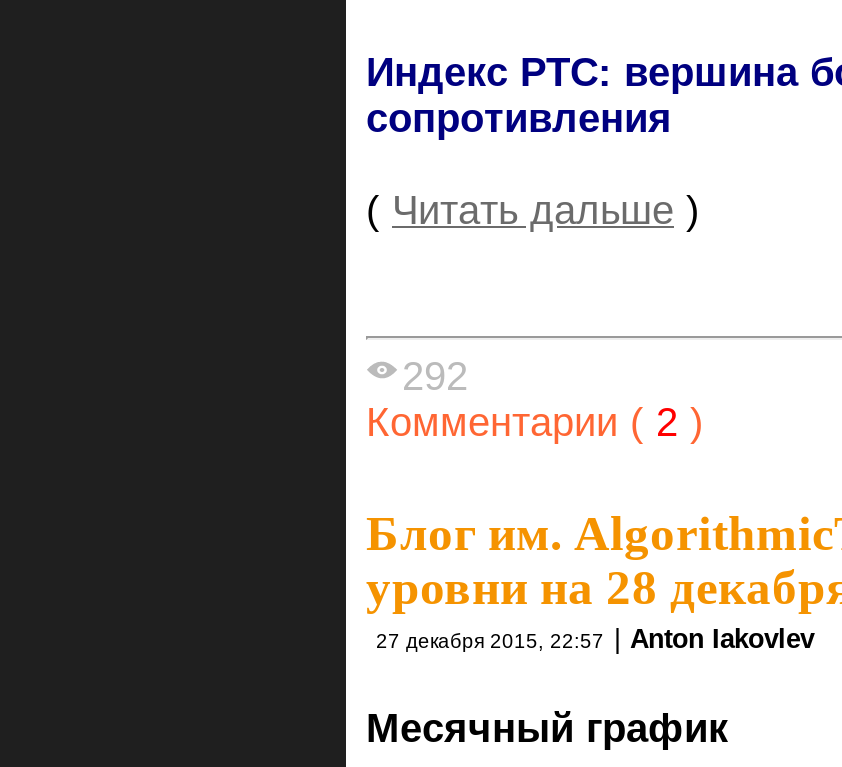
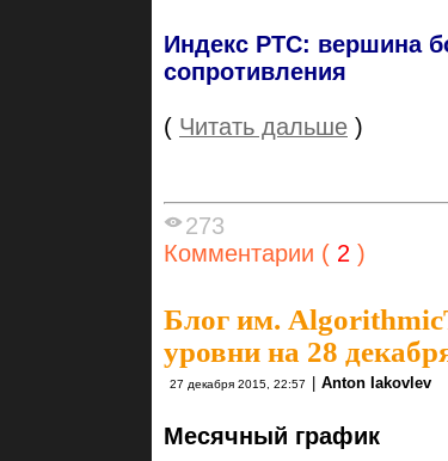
- 292
+ 273
